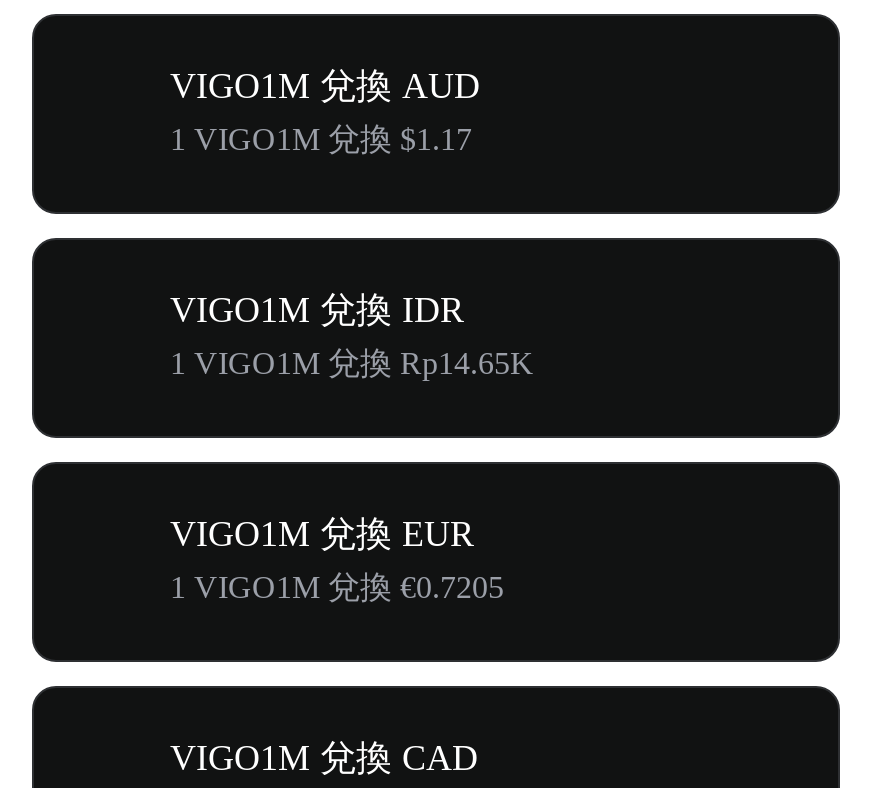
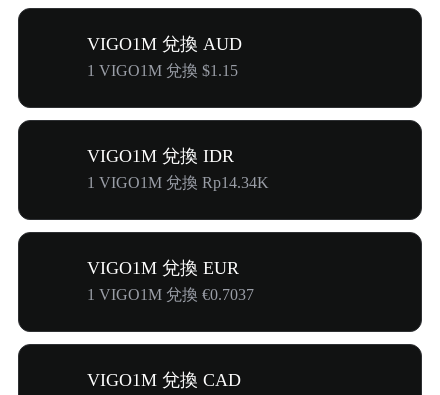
- 1 VIGO1M 兌換 $1.17
+ 1 VIGO1M 兌換 $1.15

- 1 VIGO1M 兌換 Rp14.65K
+ 1 VIGO1M 兌換 Rp14.34K

- 1 VIGO1M 兌換 €0.7205
+ 1 VIGO1M 兌換 €0.7037
